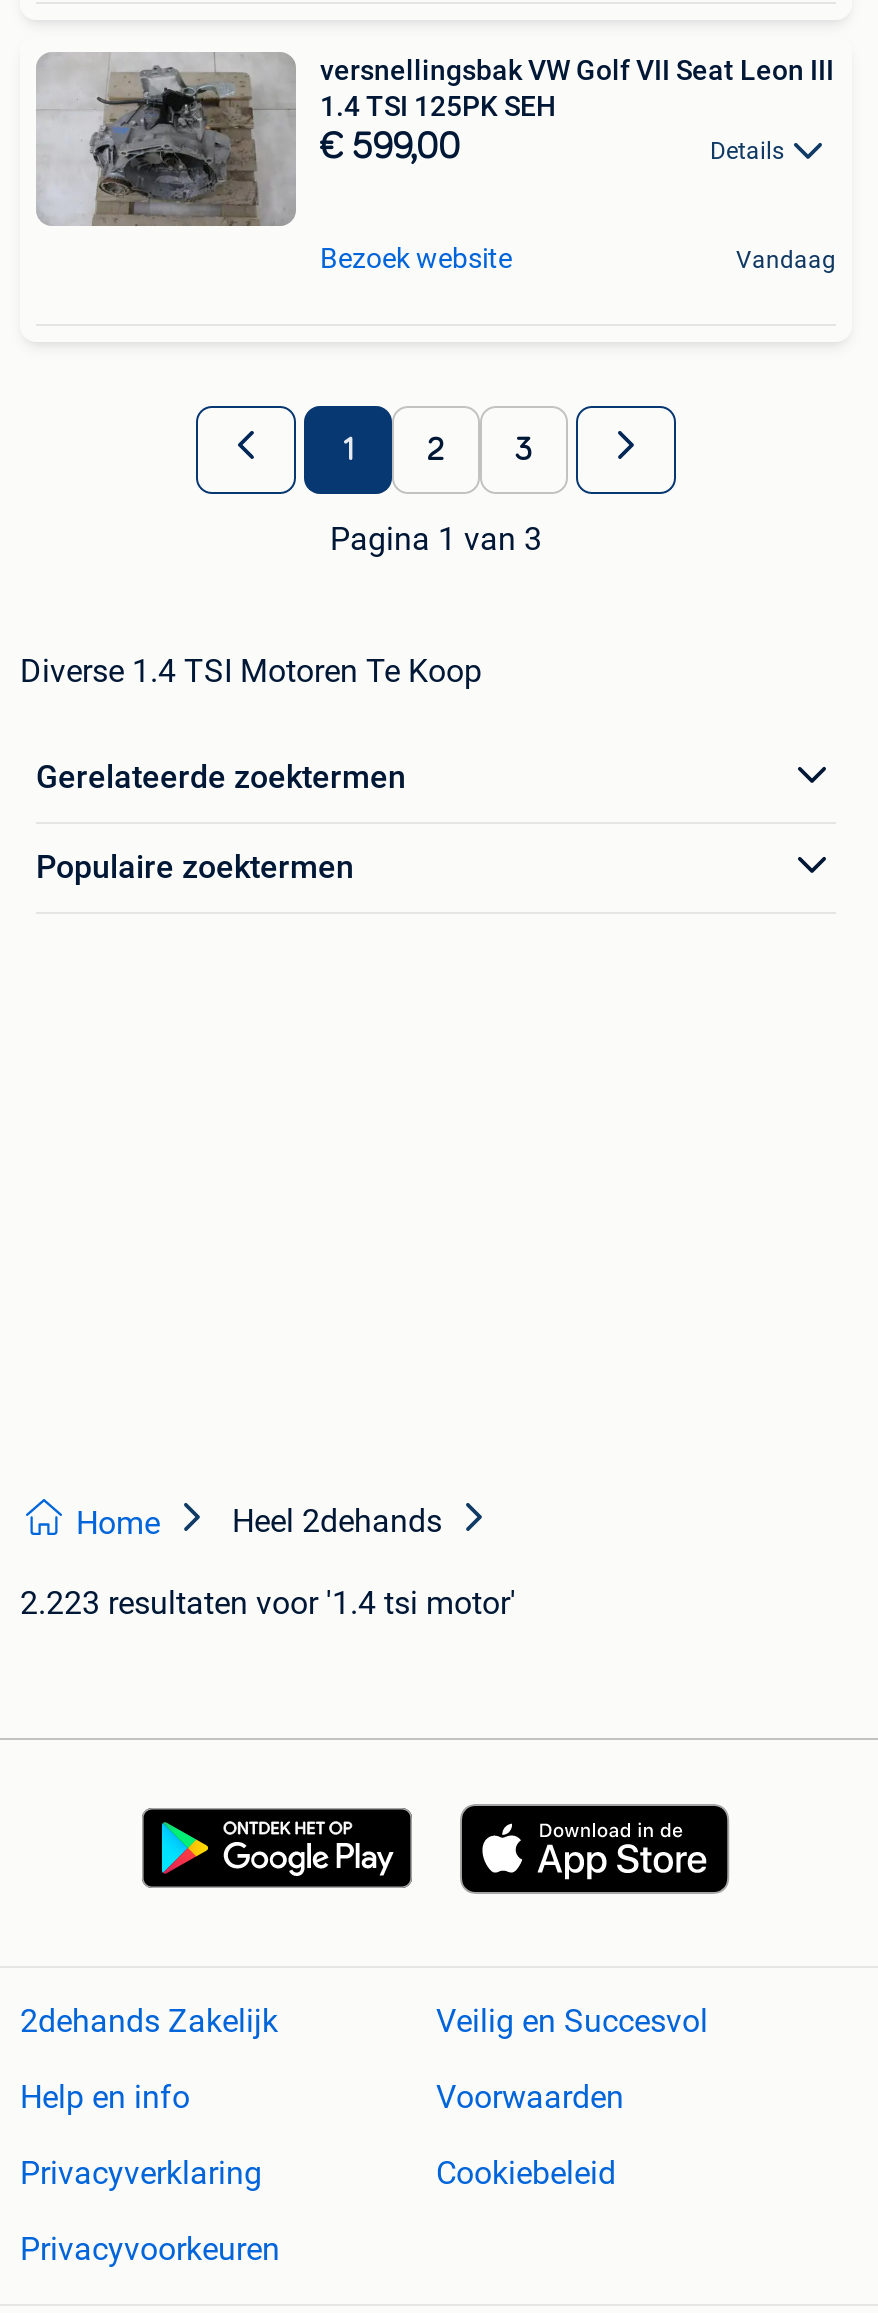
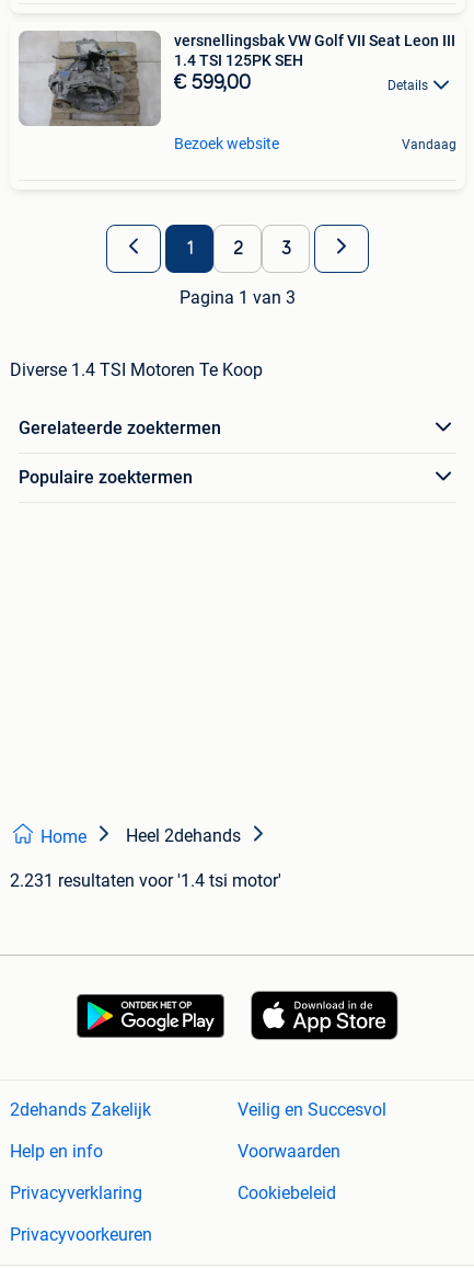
- 2.223 resultaten voor '1.4 tsi motor'
+ 2.231 resultaten voor '1.4 tsi motor'
